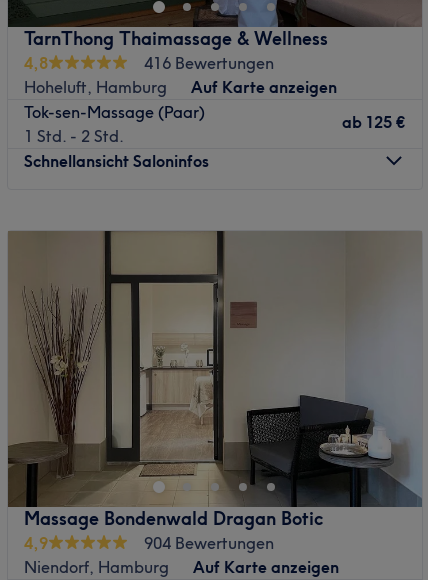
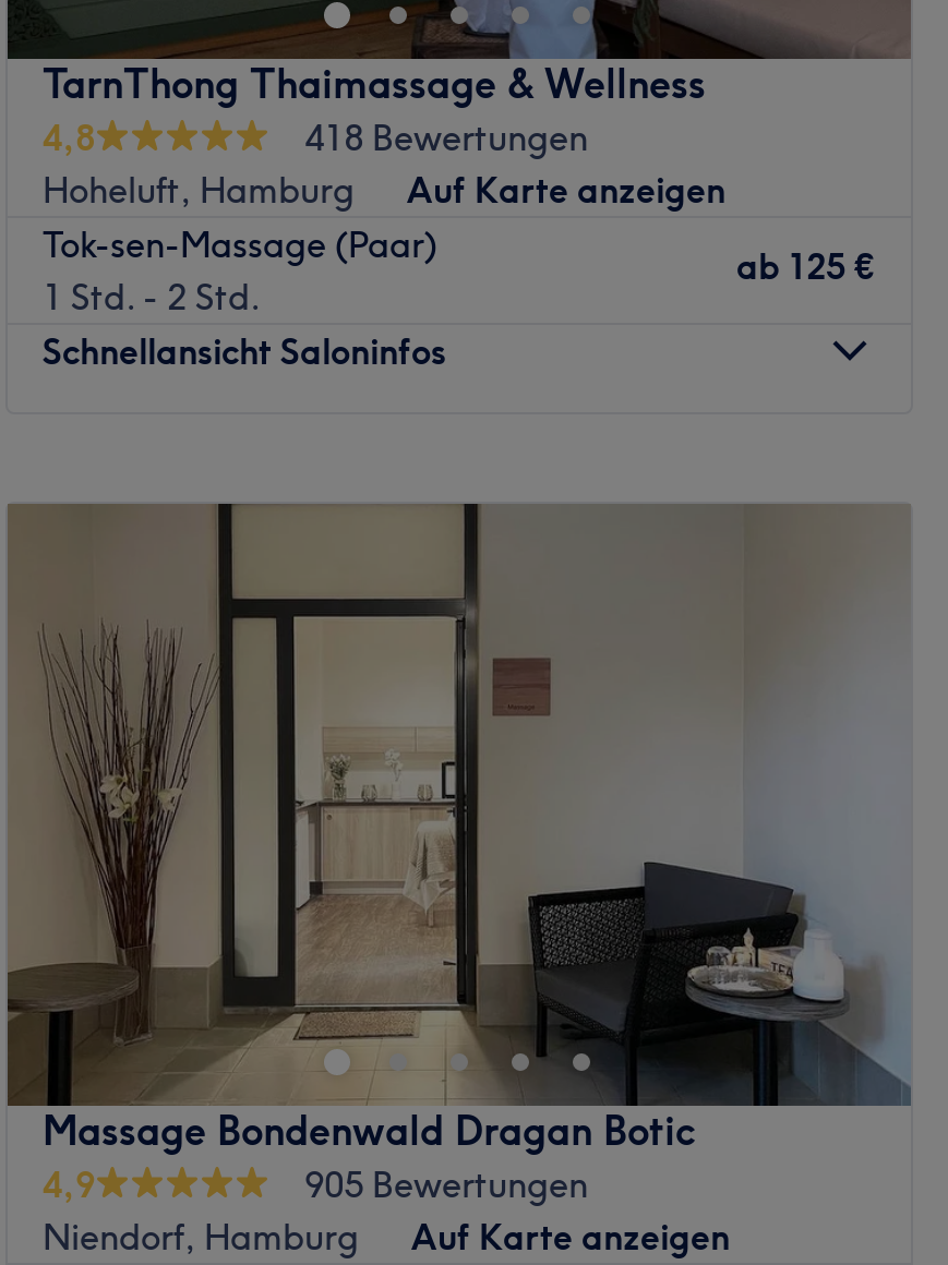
- 416 Bewertungen
+ 418 Bewertungen

- 904 Bewertungen
+ 905 Bewertungen
